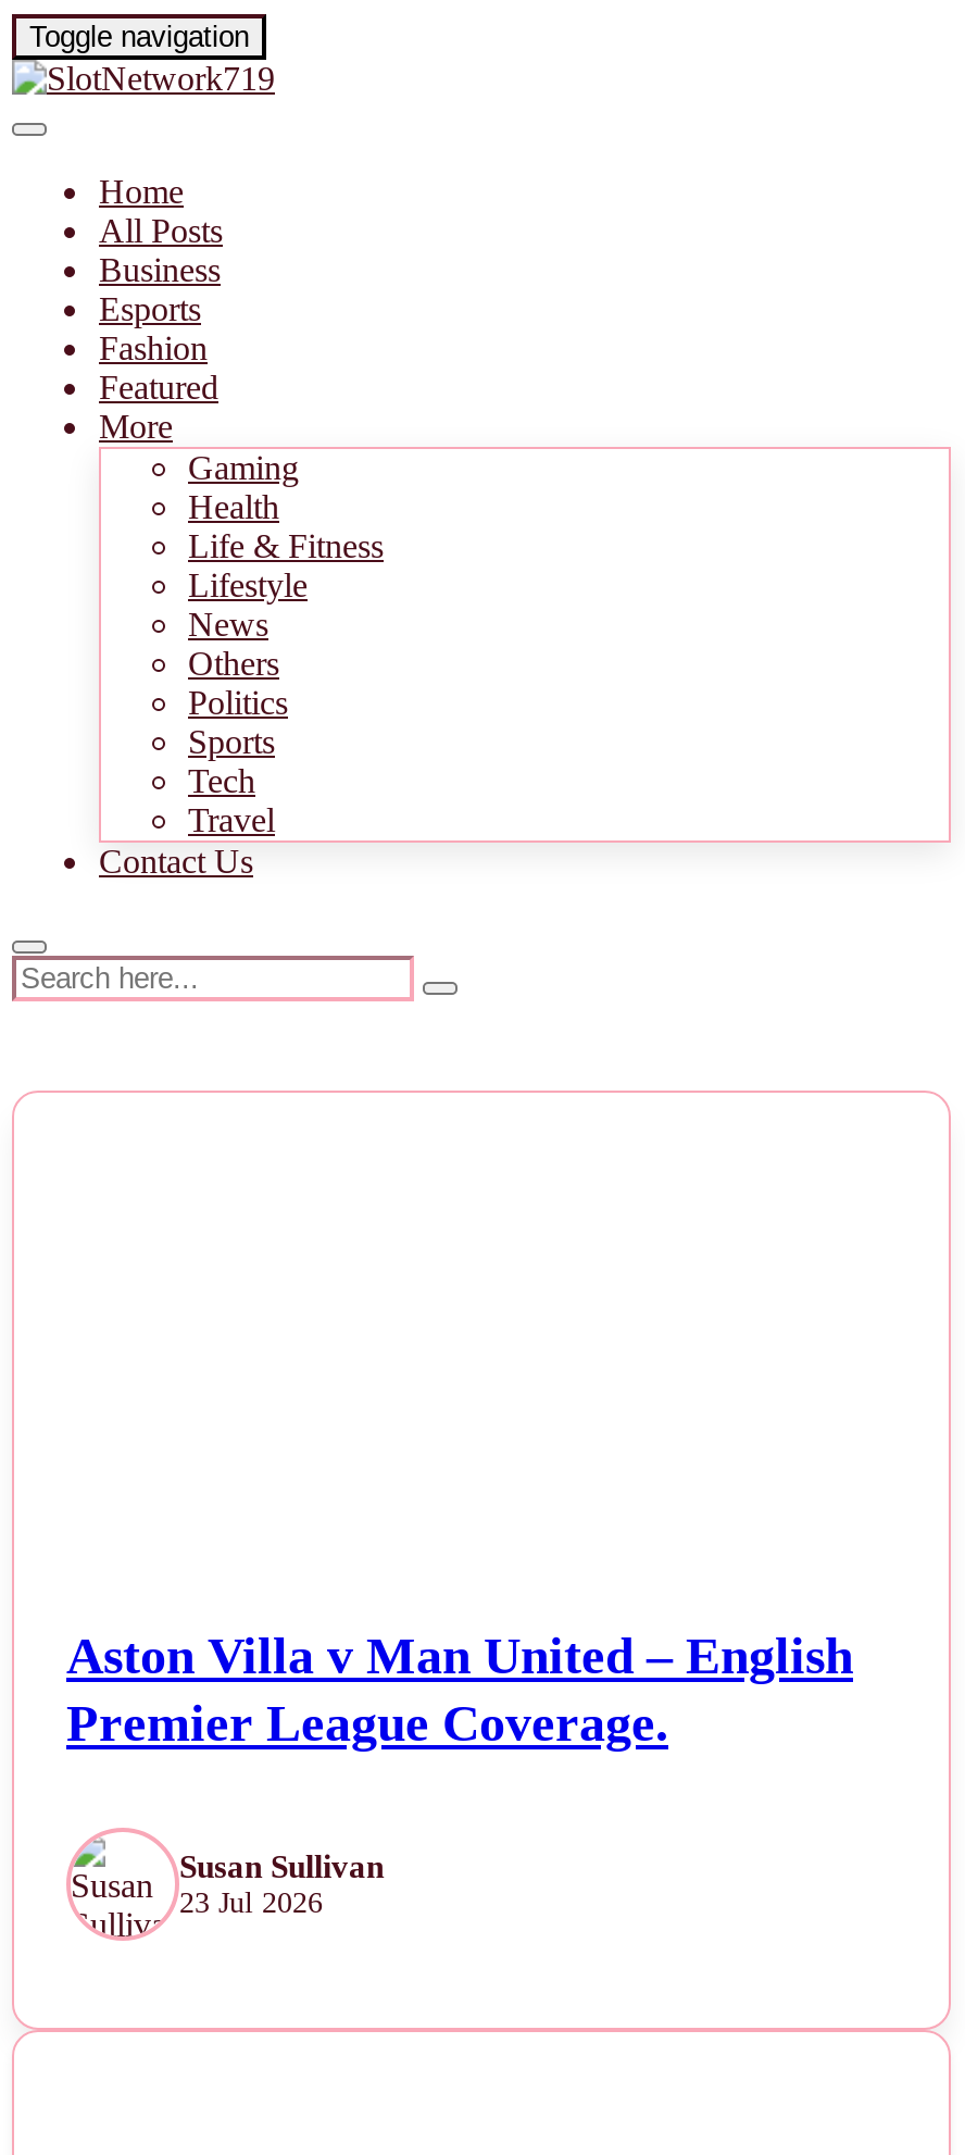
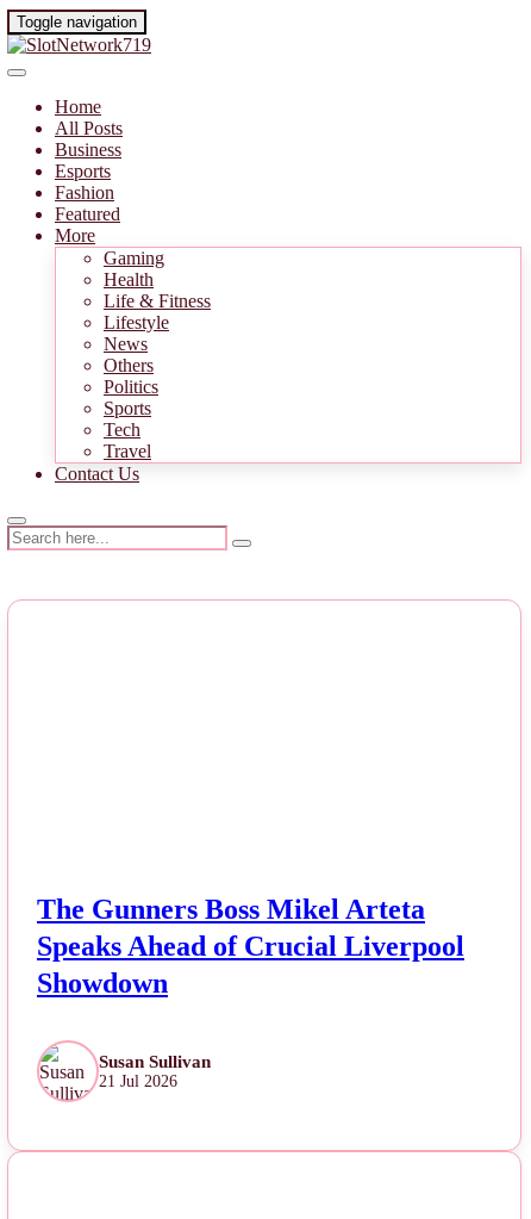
- Aston Villa v Man United – English
- Premier League Coverage.
+ The Gunners Boss Mikel Arteta
+ Speaks Ahead of Crucial Liverpool
+ Showdown

- 23 Jul 2026
+ 21 Jul 2026
